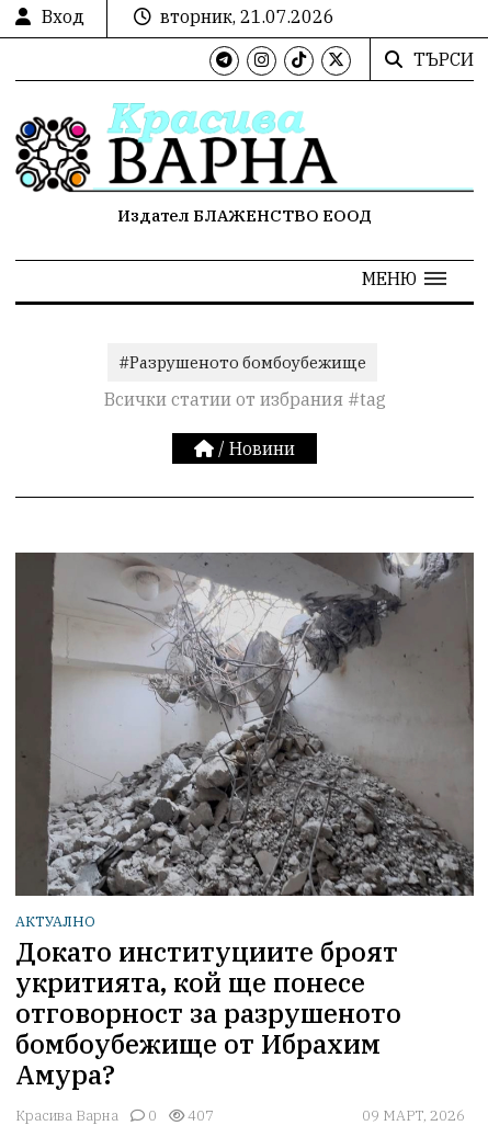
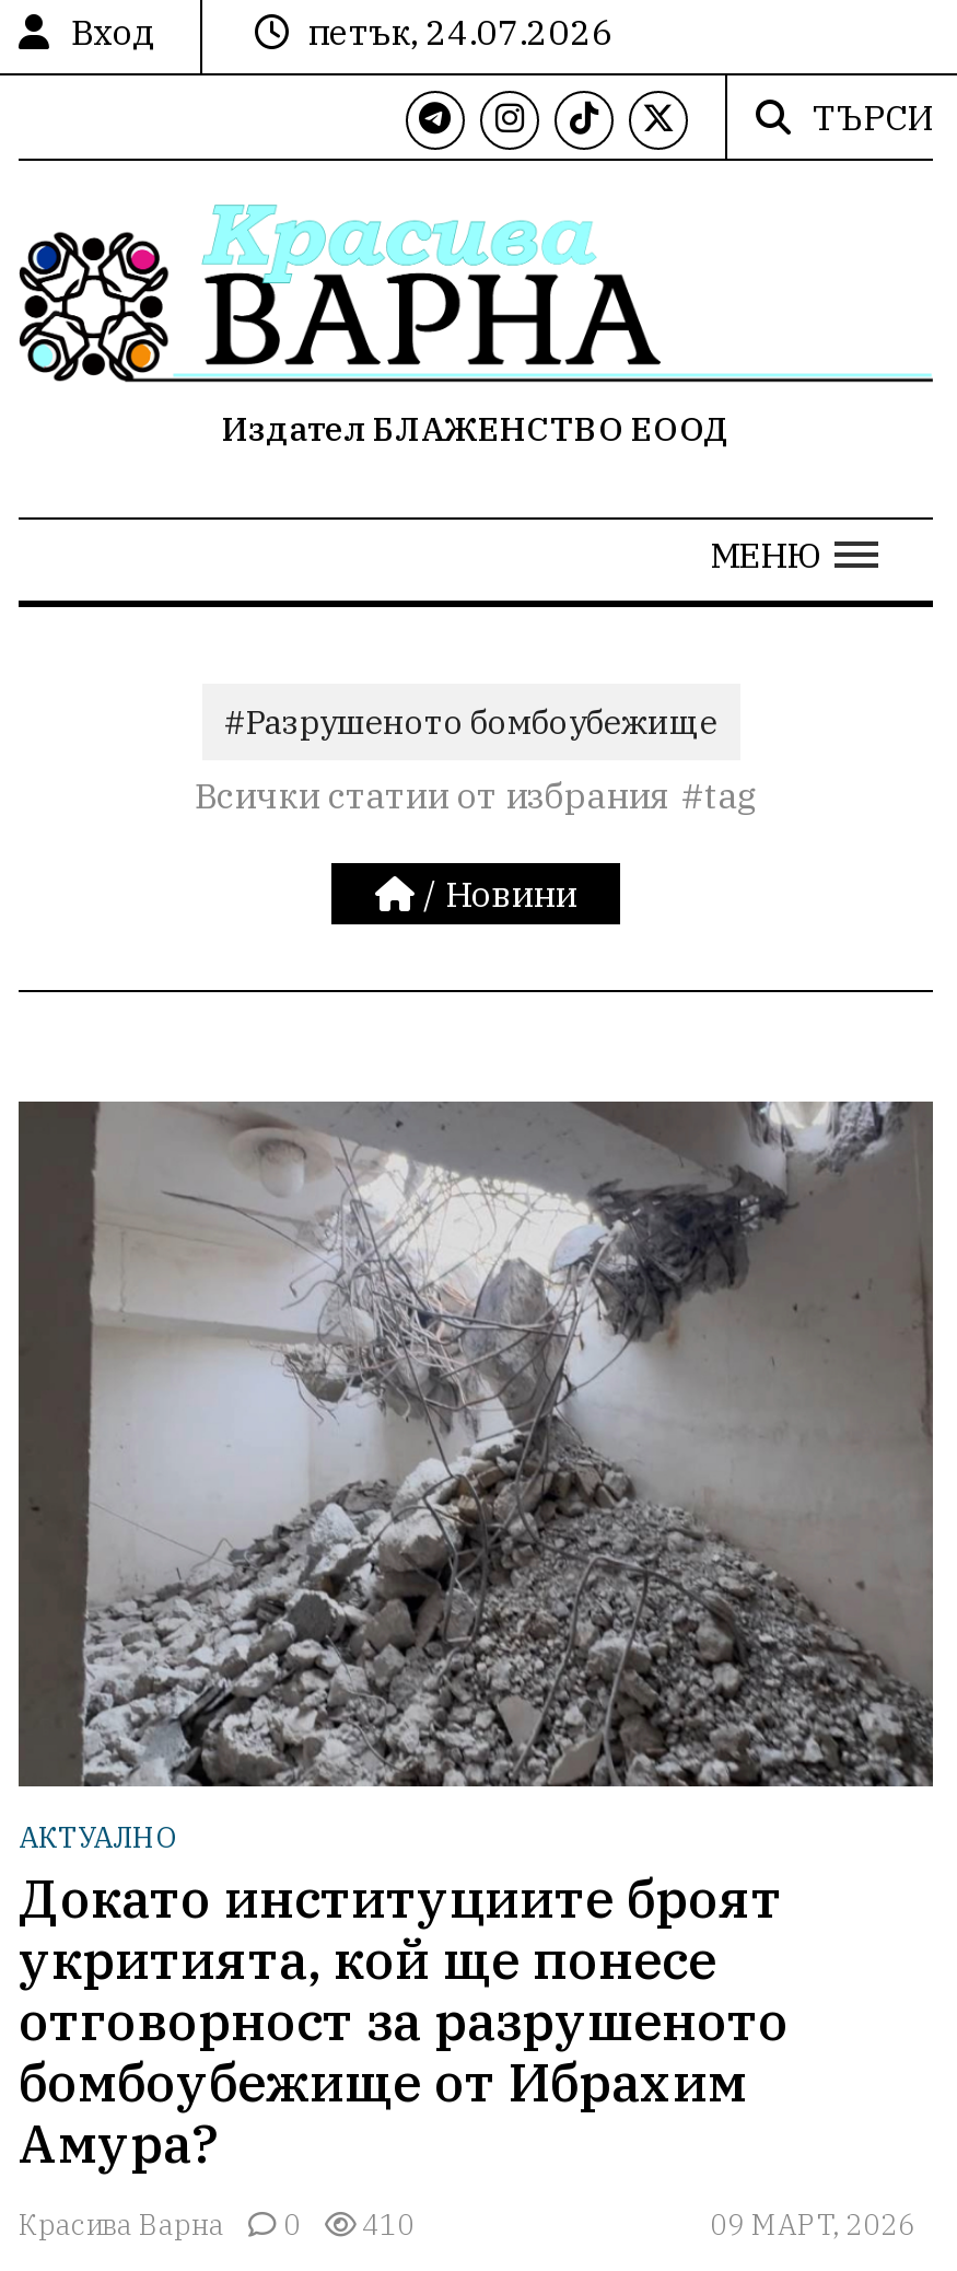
- вторник, 21.07.2026
+ петък, 24.07.2026

- Красива Варна 0 407
+ Красива Варна 0 410
